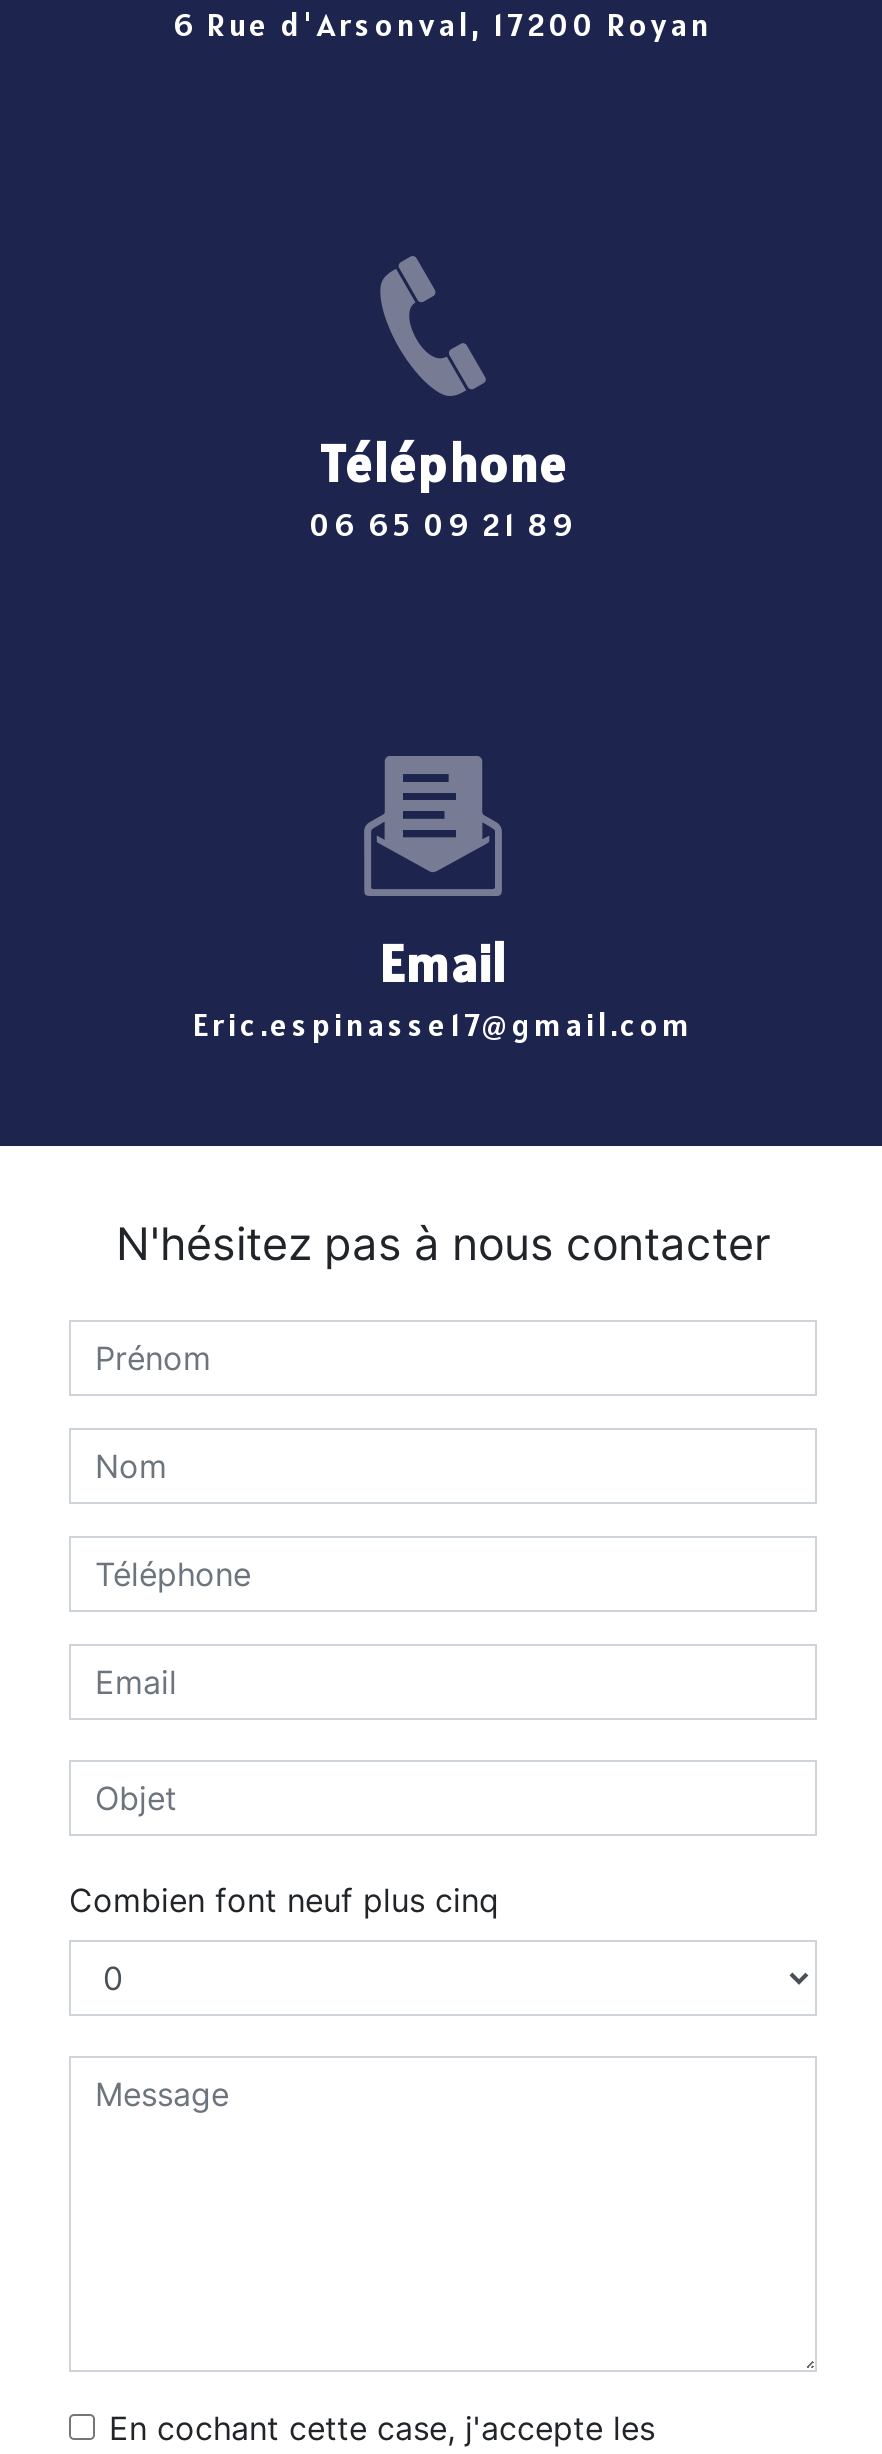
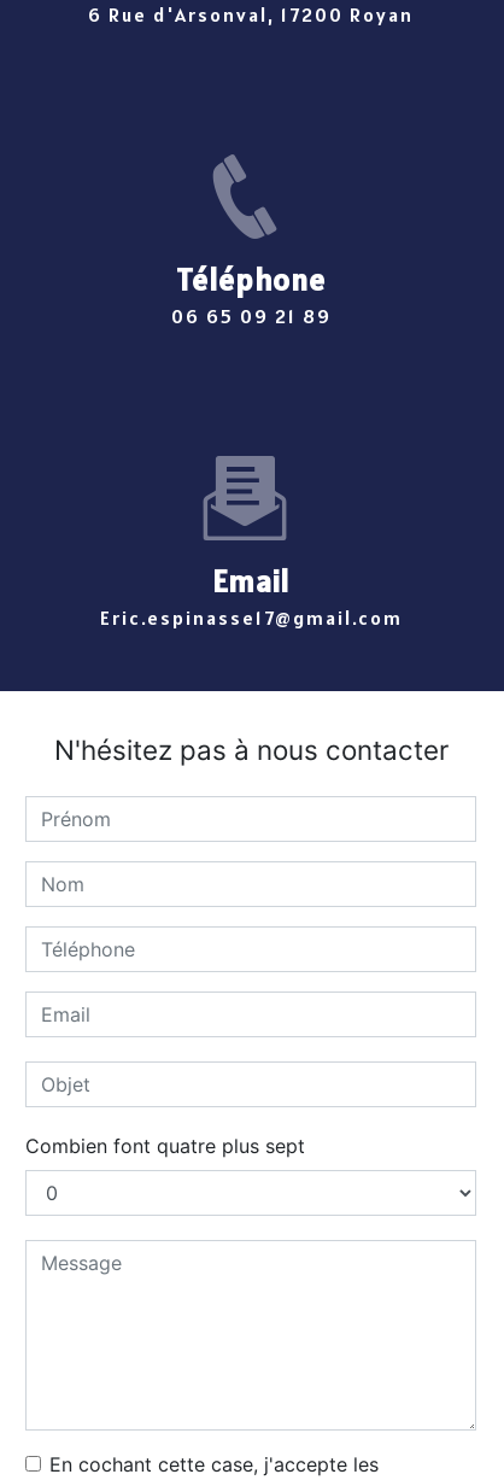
- Combien font neuf plus cinq
+ Combien font quatre plus sept
